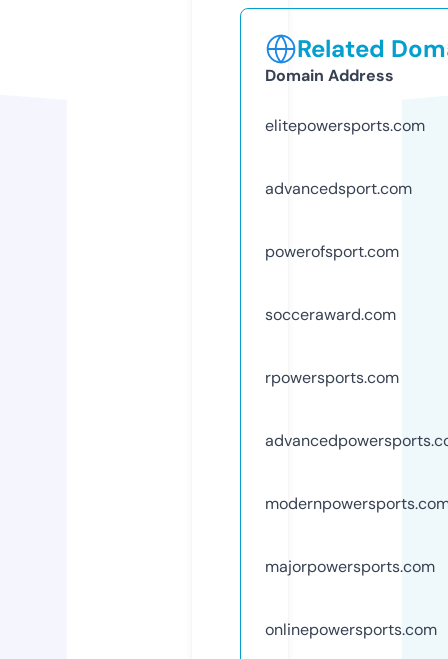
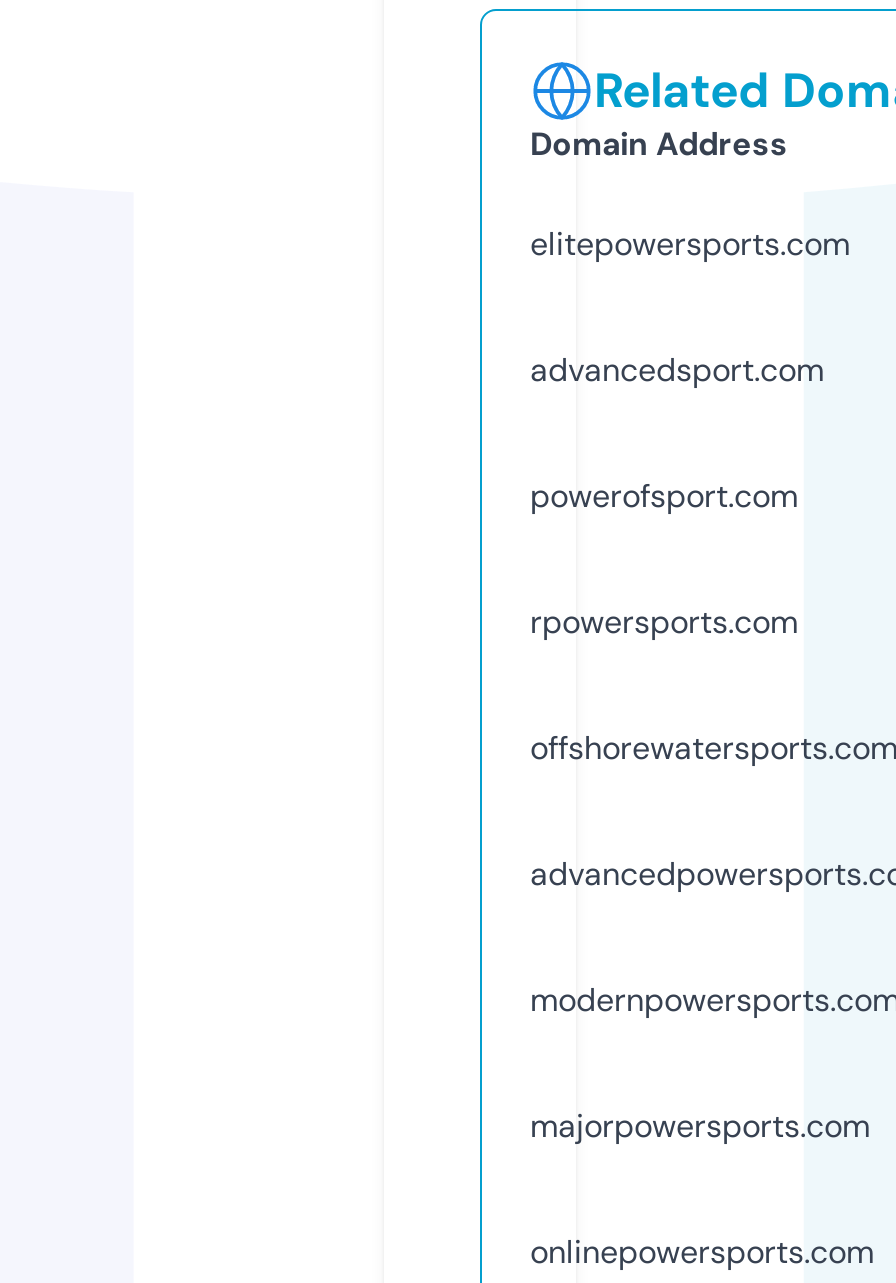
- socceraward.com

moved up: rpowersports.com

+ offshorewatersports.com
